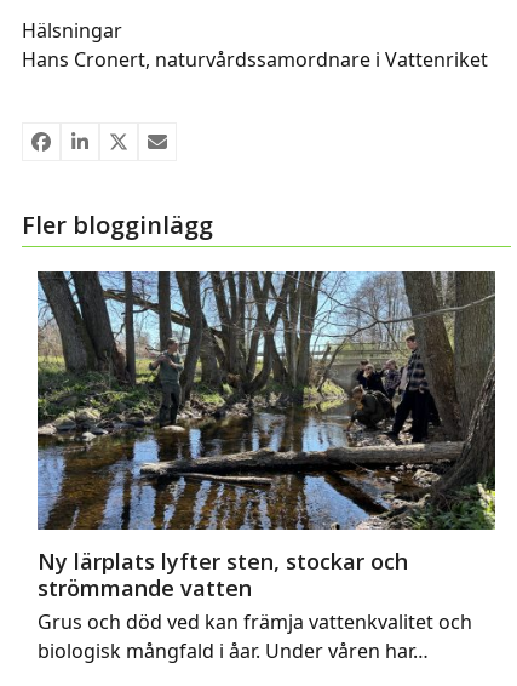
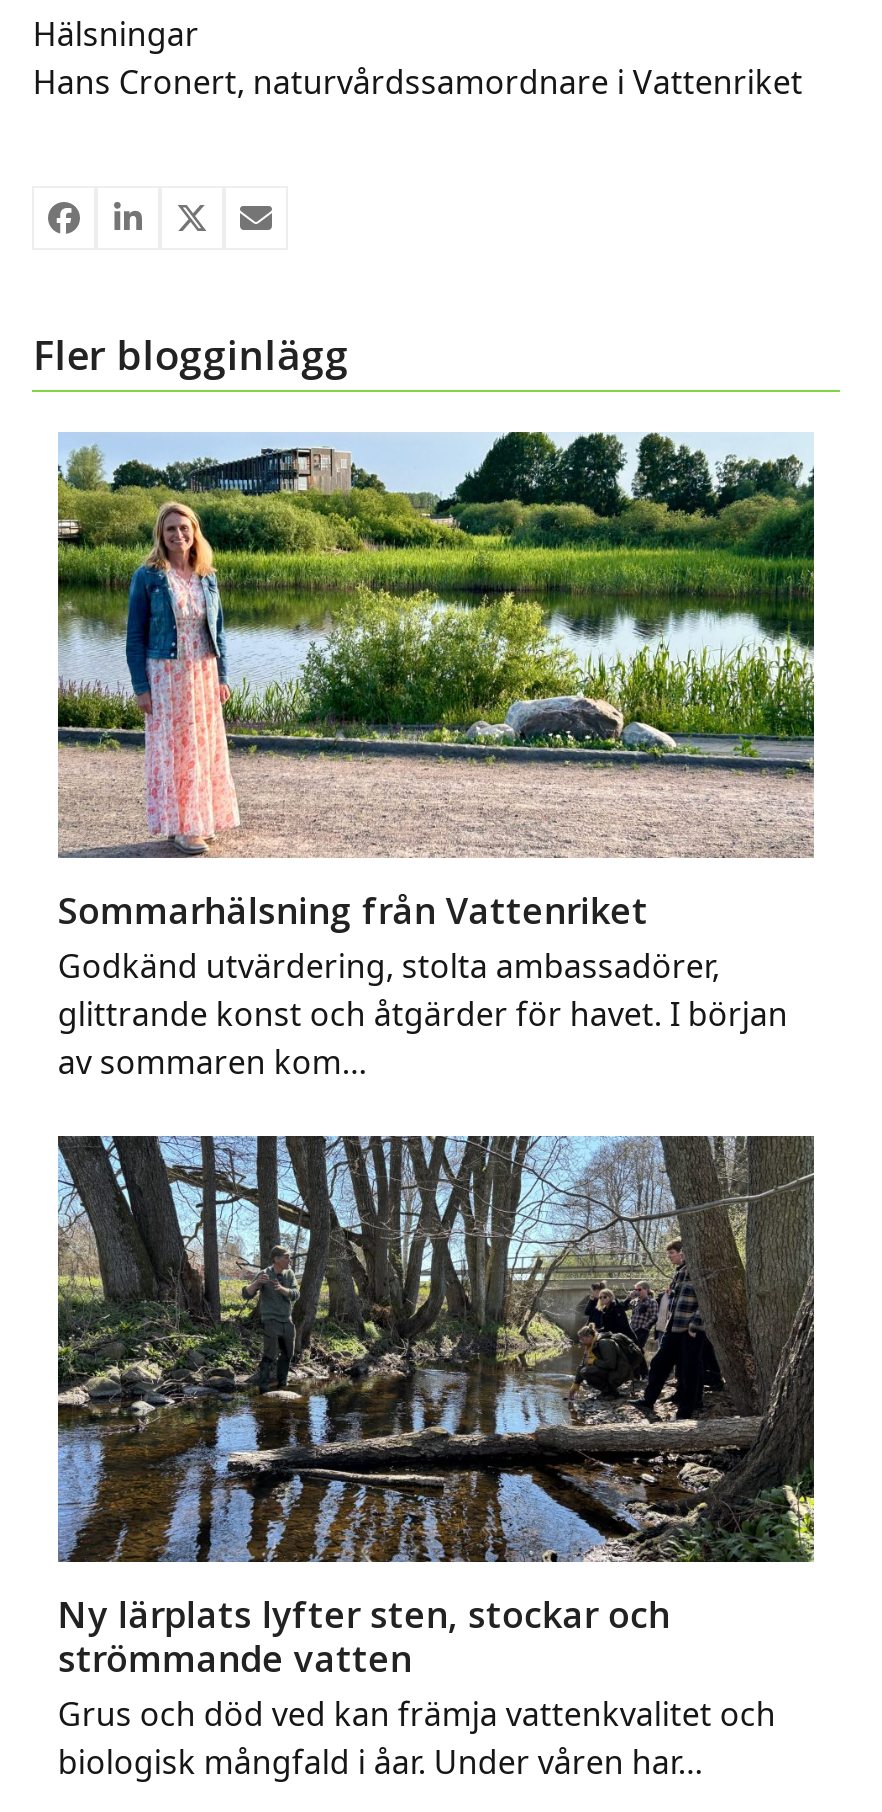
+ [image]
+ Sommarhälsning från Vattenriket
+ Godkänd utvärdering, stolta ambassadörer,
+ glittrande konst och åtgärder för havet. I början
+ av sommaren kom…
